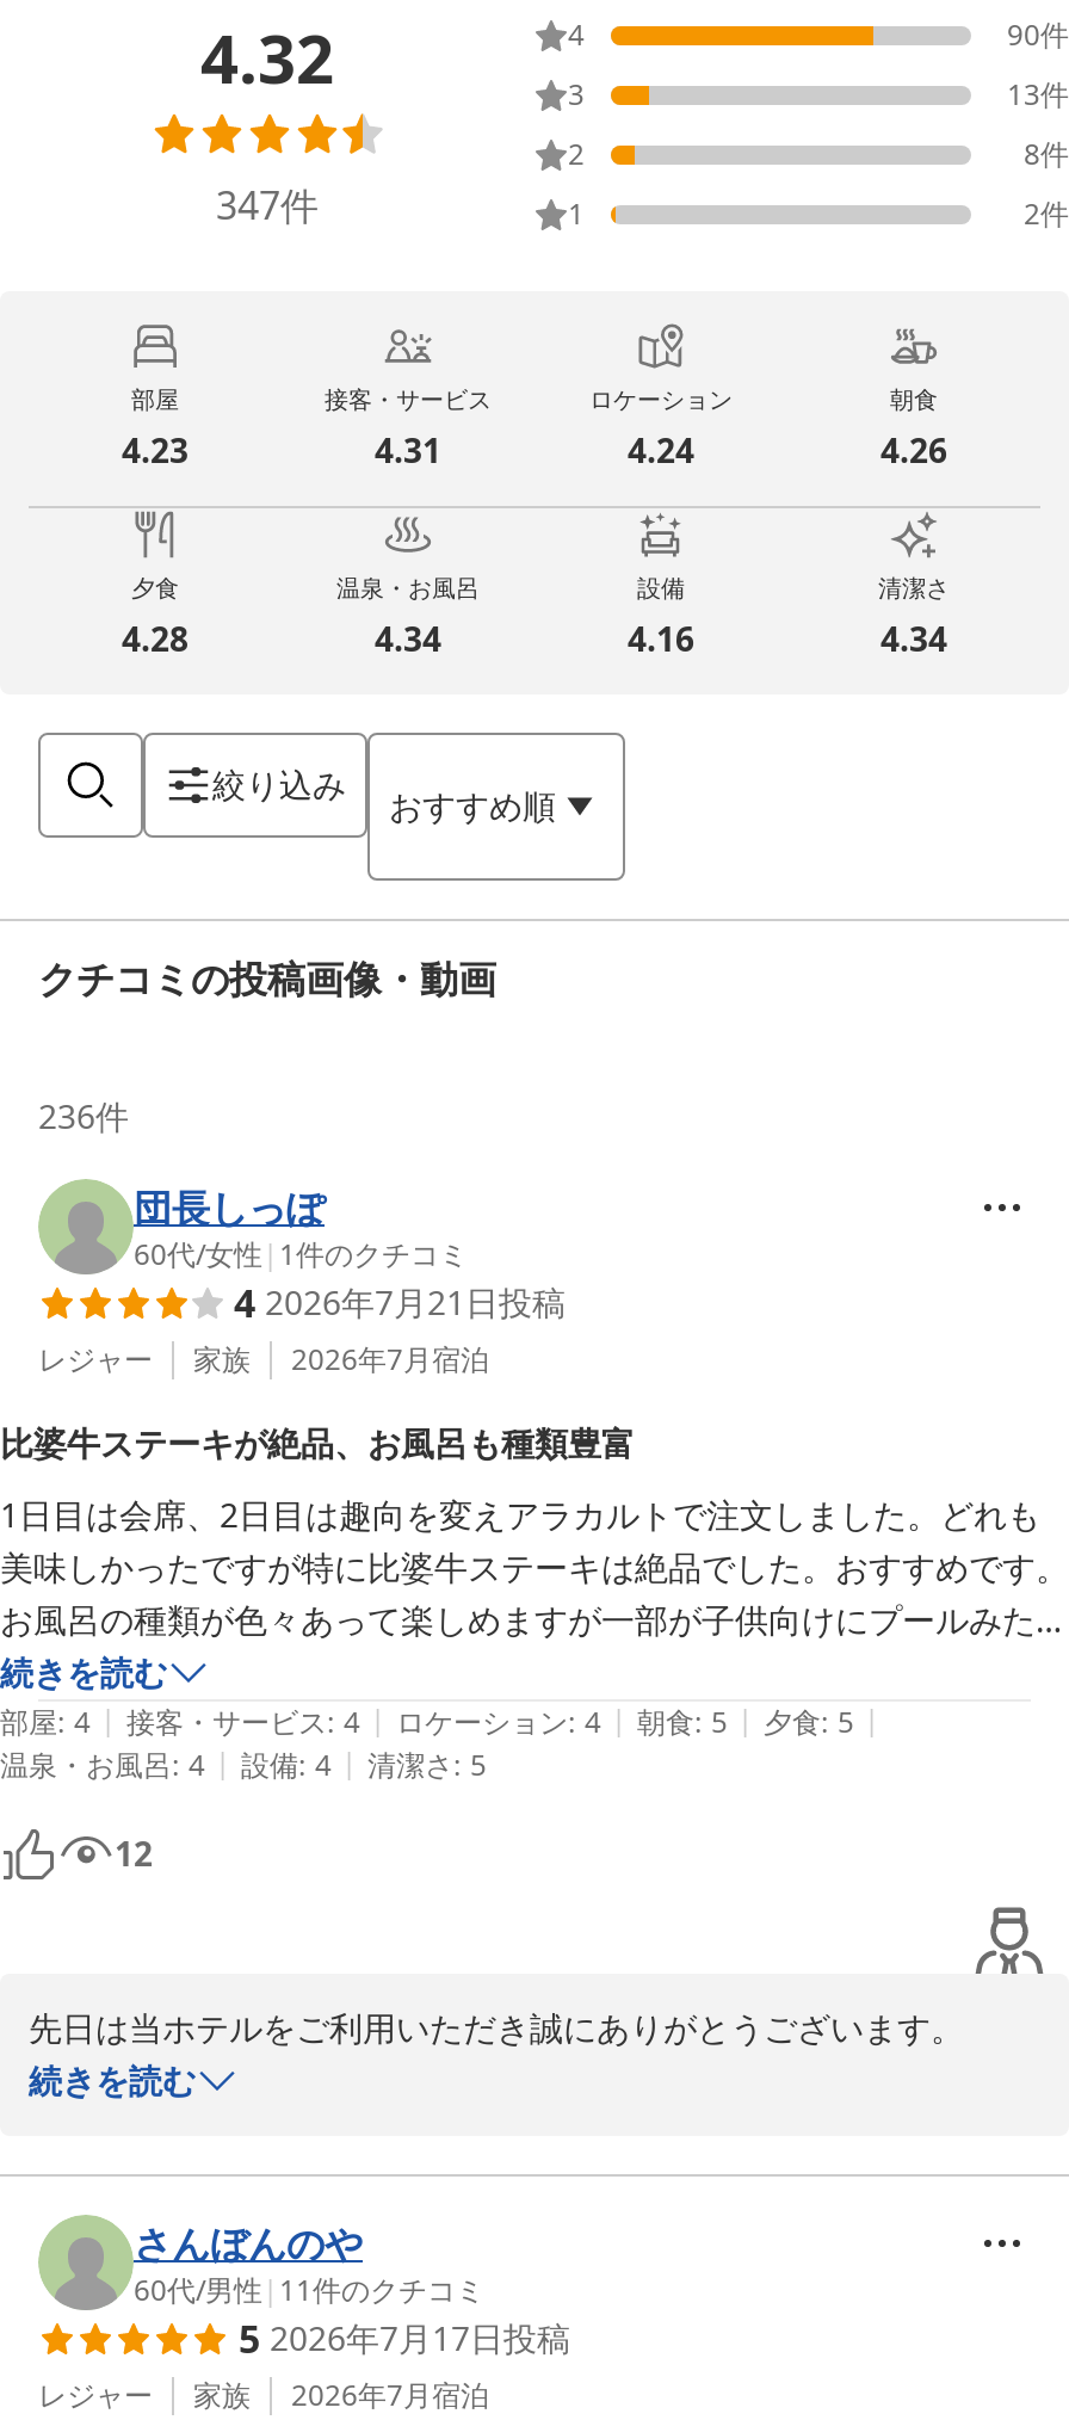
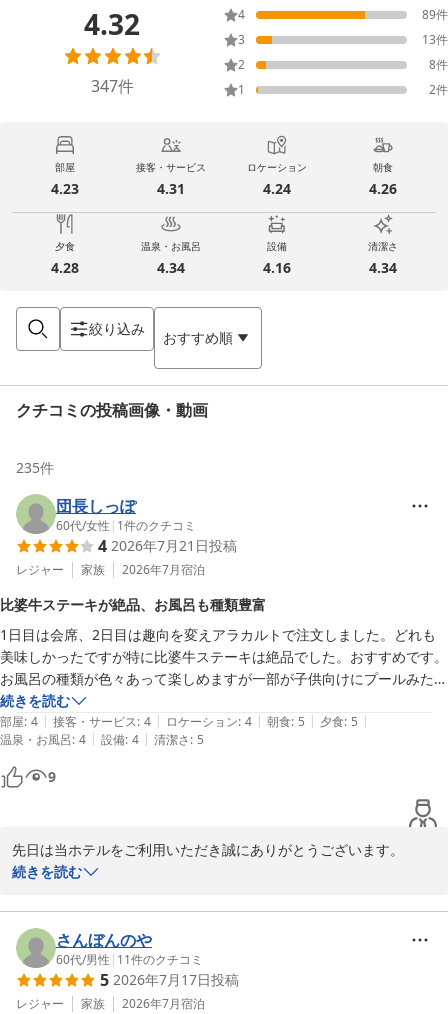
- 90件
+ 89件

- 236件
+ 235件

- 12
+ 9
